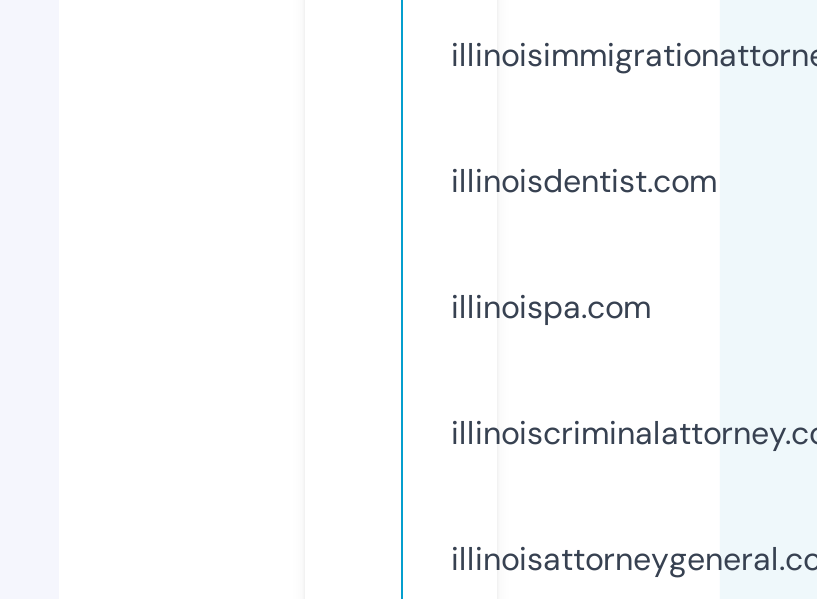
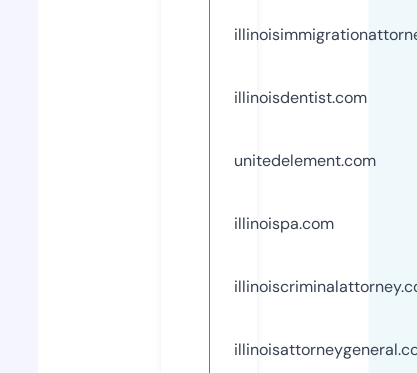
+ unitedelement.com
